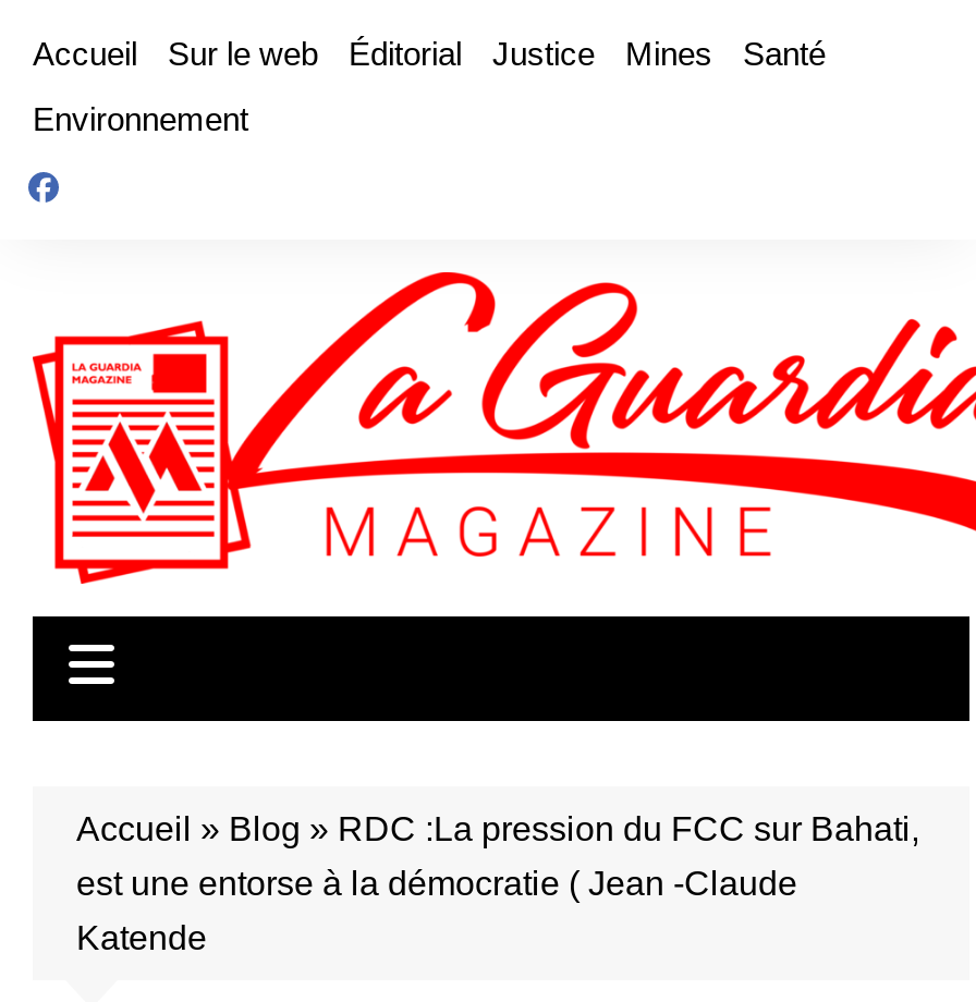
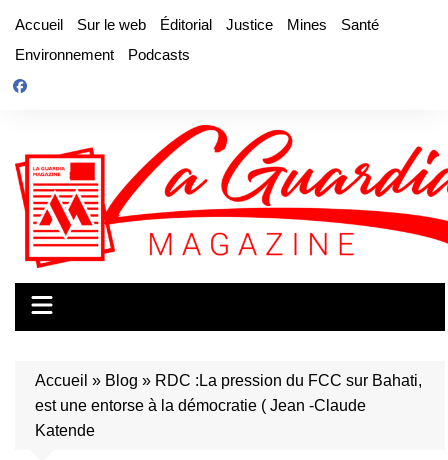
+ Podcasts
